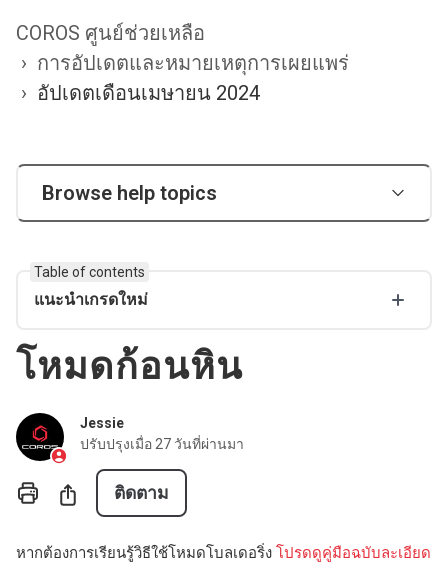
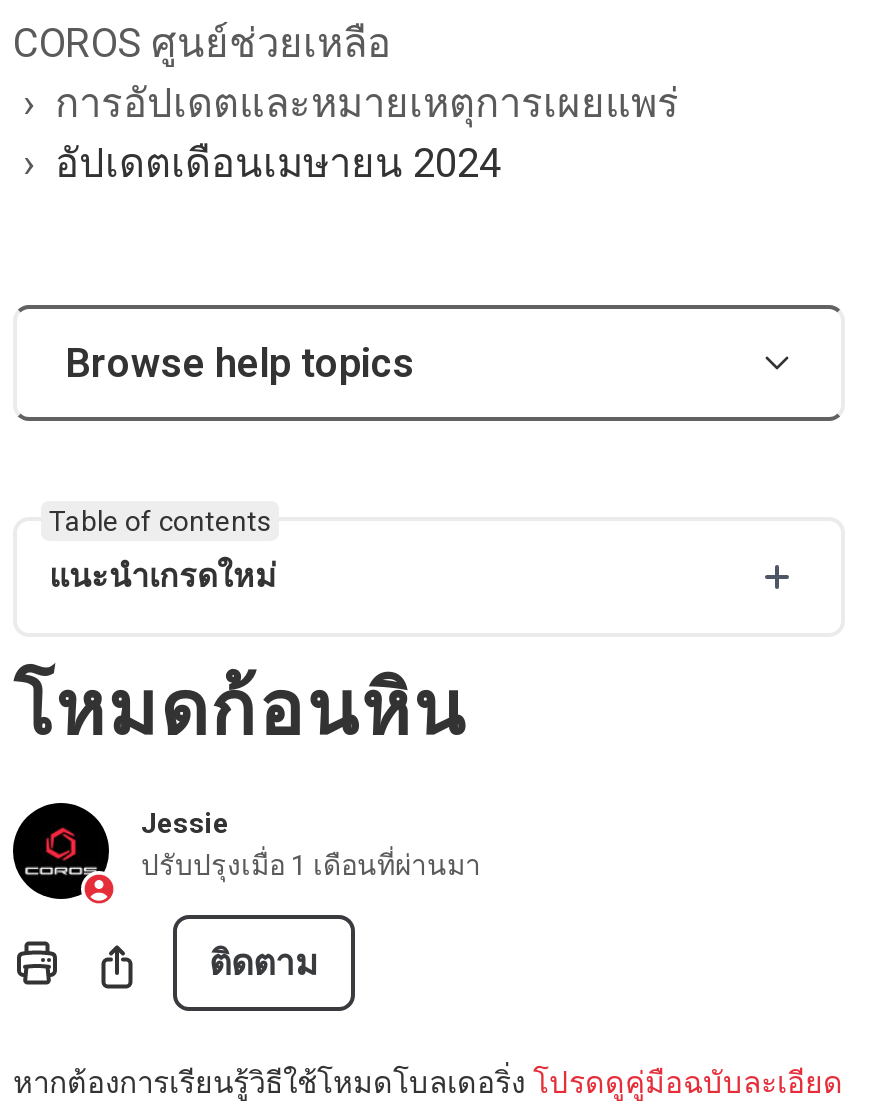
- ปรับปรุงเมื่อ27 วันที่ผ่านมา
+ ปรับปรุงเมื่อ1 เดือนที่ผ่านมา
